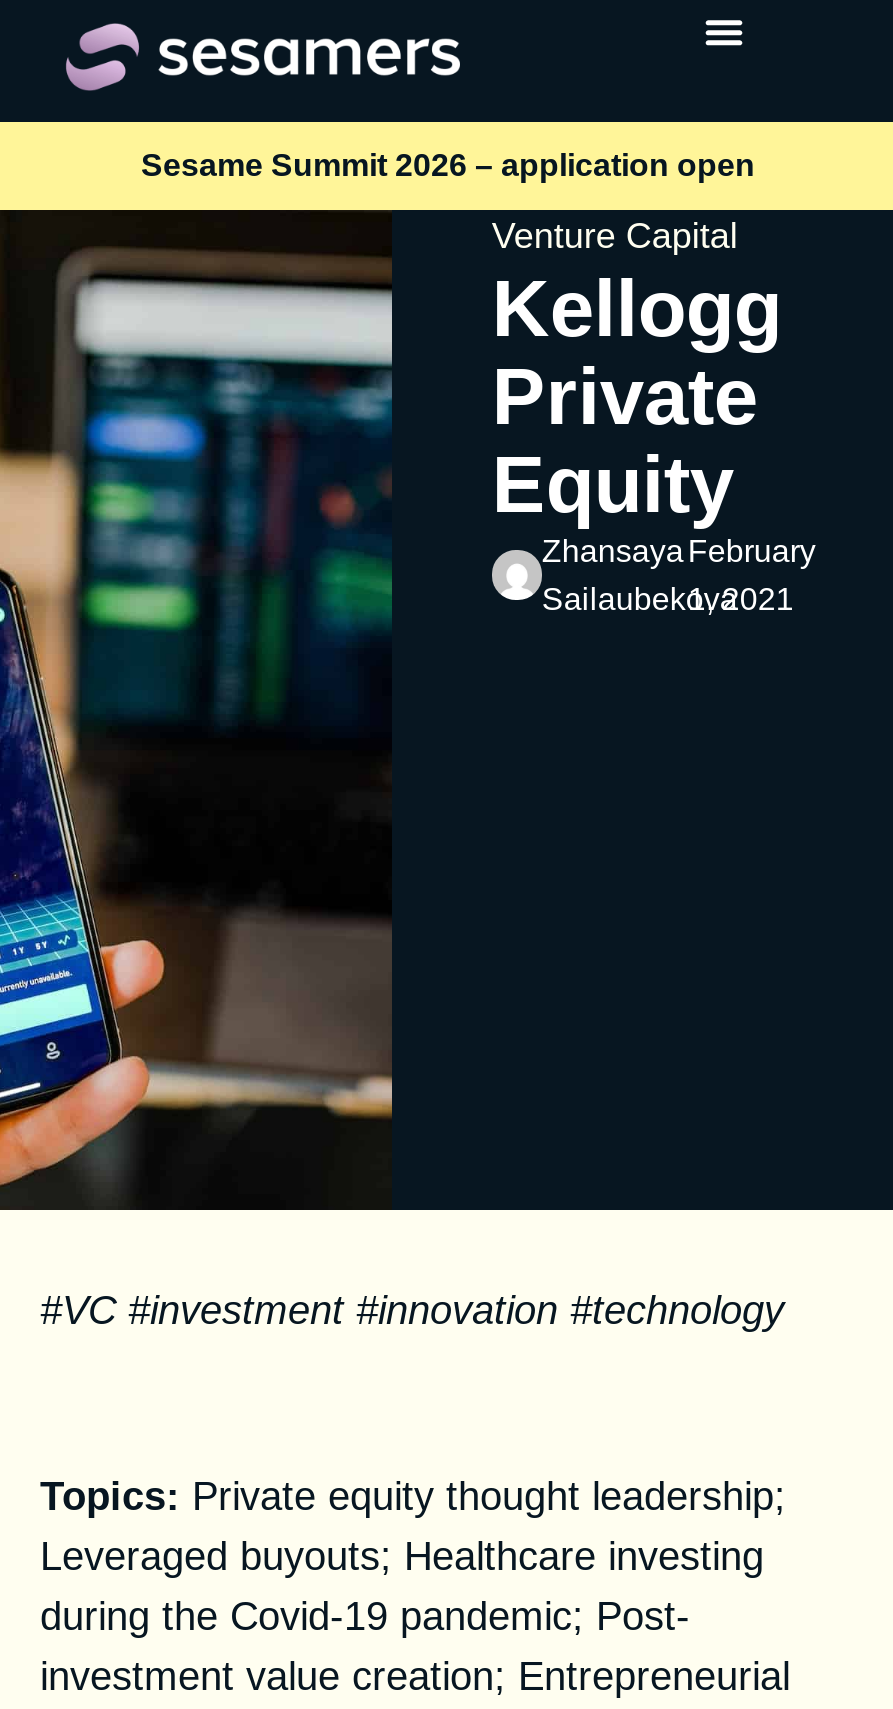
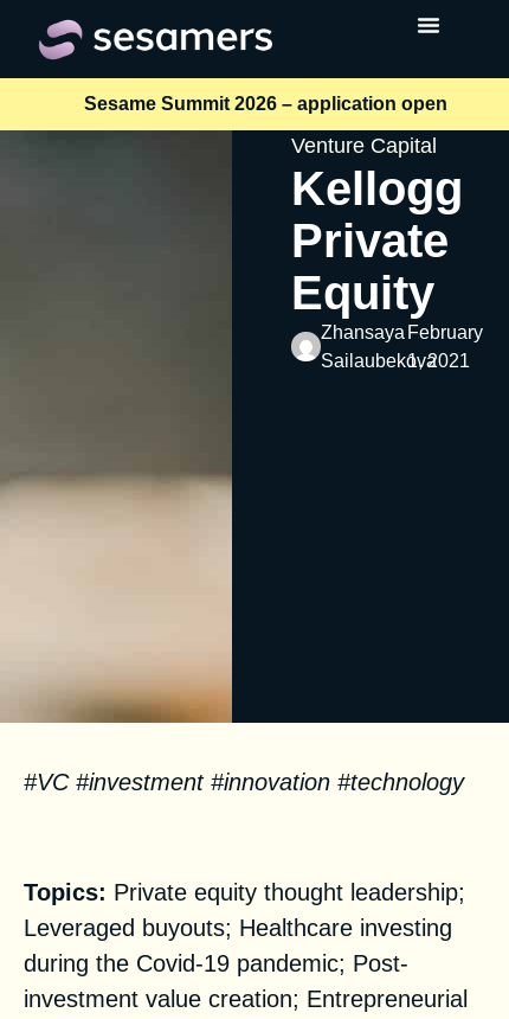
- [image]
+ [image]
